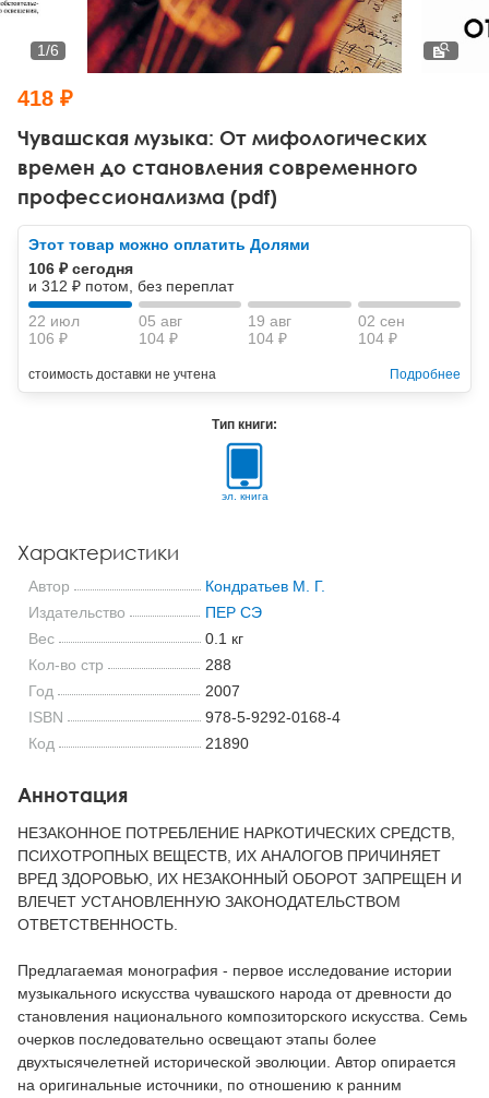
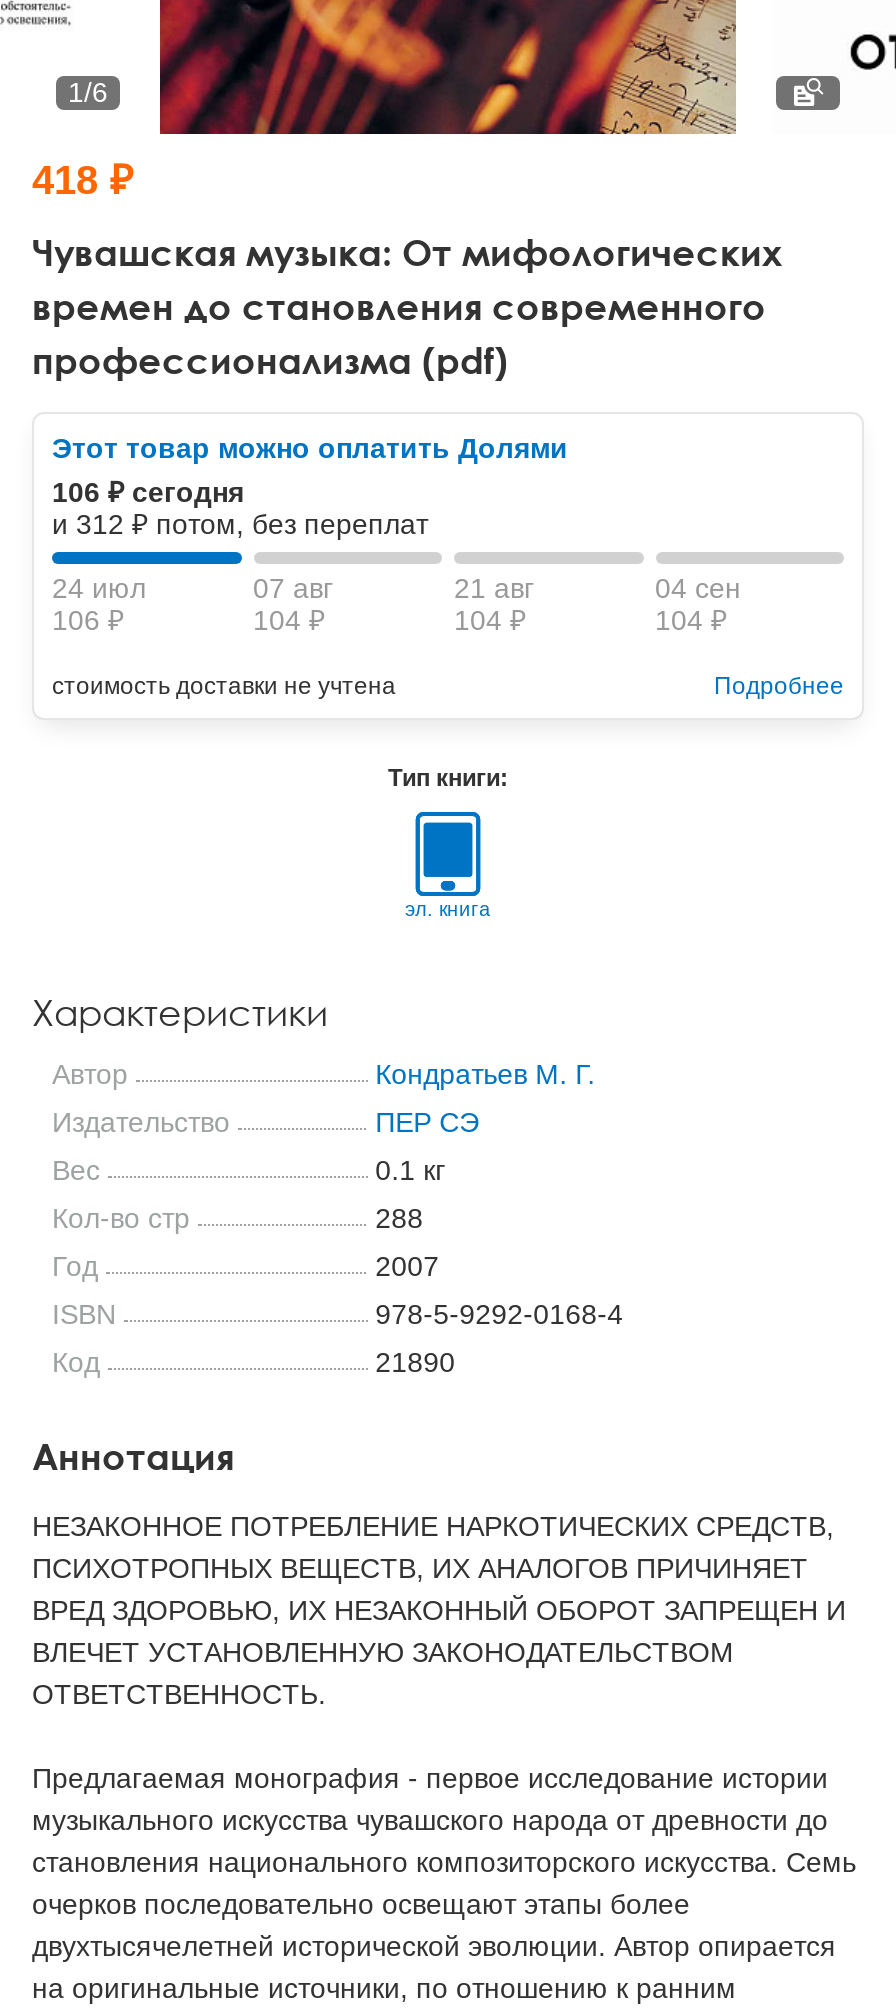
- 22 июл
+ 24 июл

- 05 авг
+ 07 авг

- 19 авг
+ 21 авг

- 02 сен
+ 04 сен
